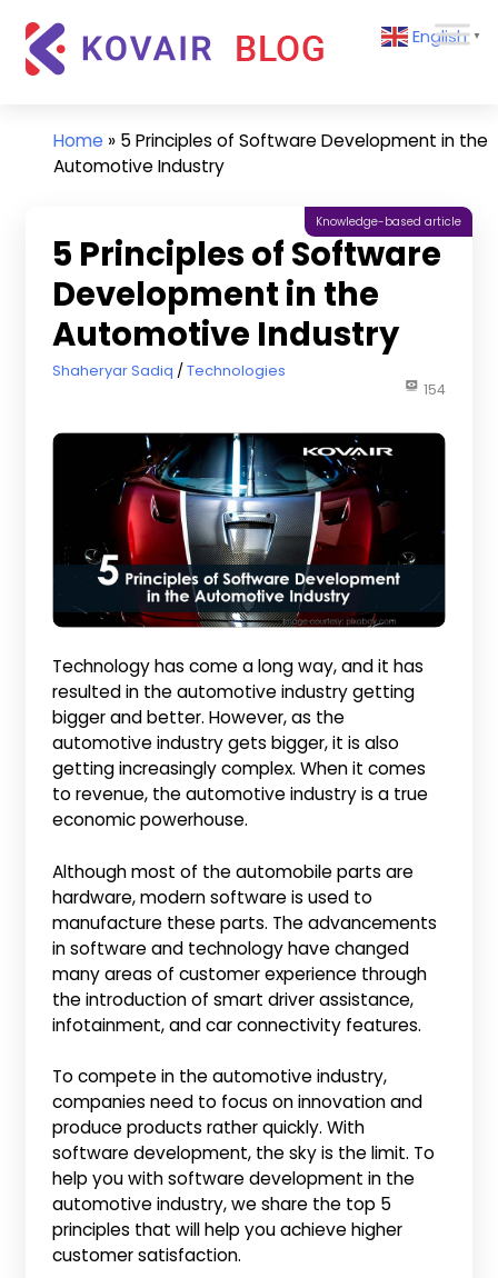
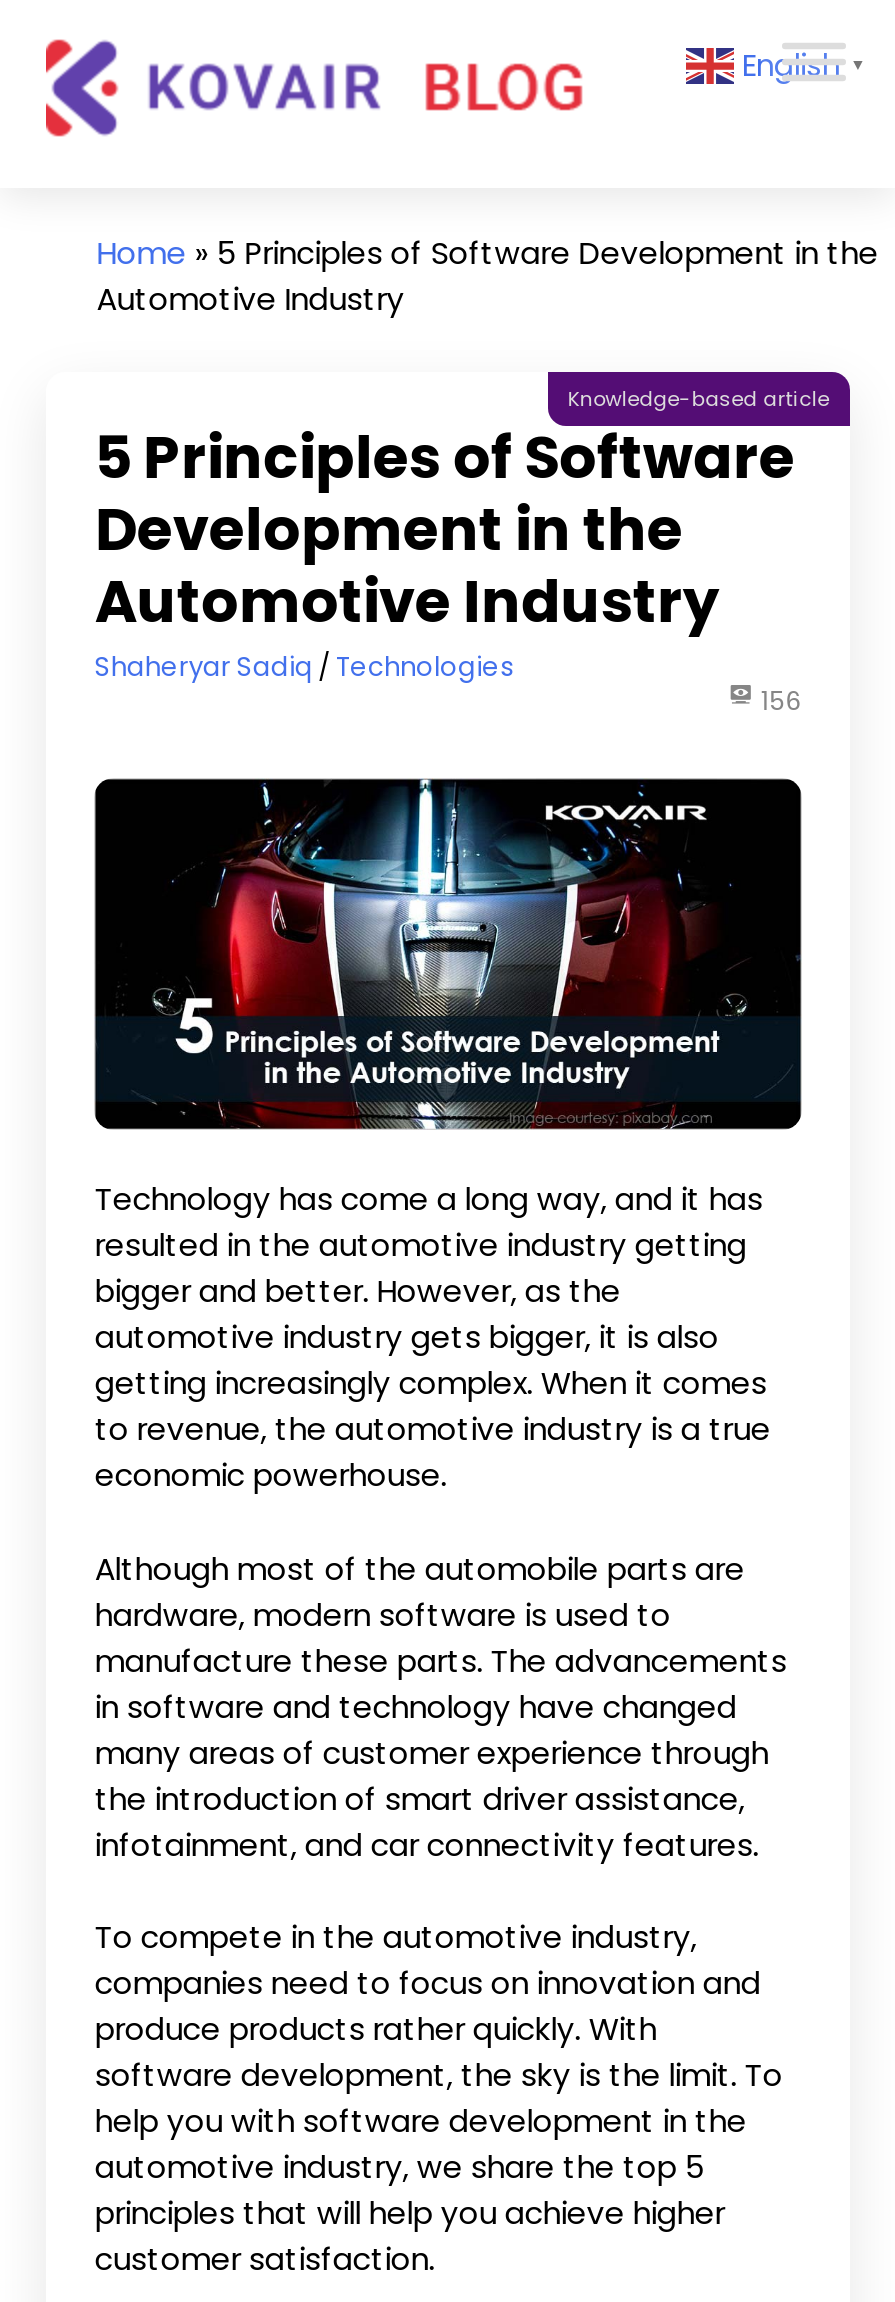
- 154
+ 156
